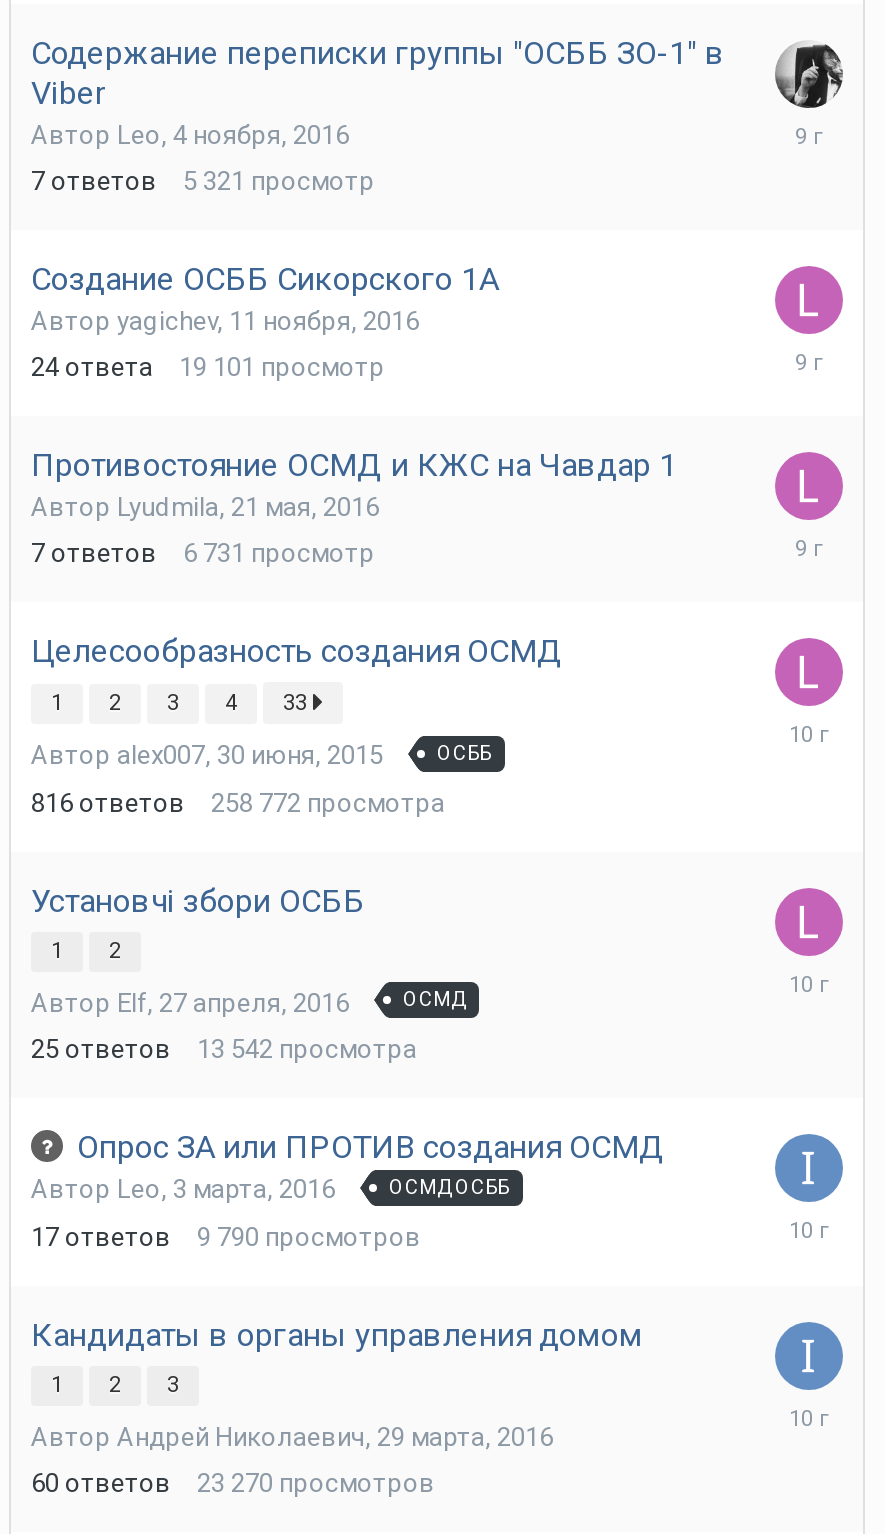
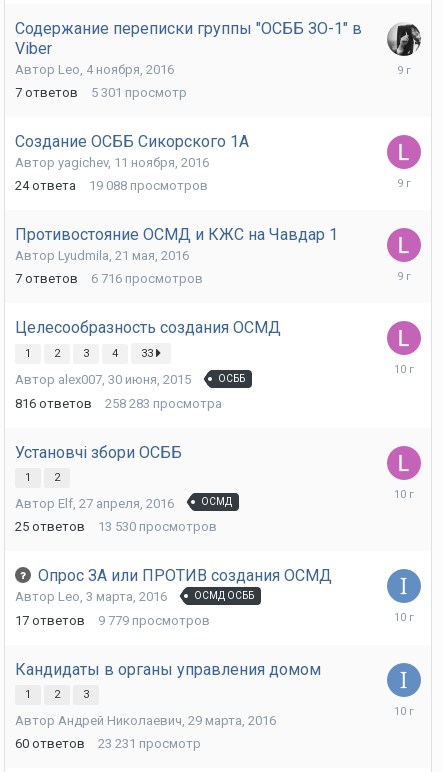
- 7 ответов 5 321 просмотр
+ 7 ответов 5 301 просмотр

- 24 ответа 19 101 просмотр
+ 24 ответа 19 088 просмотров

- 7 ответов 6 731 просмотр
+ 7 ответов 6 716 просмотров

- 816 ответов 258 772 просмотра
+ 816 ответов 258 283 просмотра

- 25 ответов 13 542 просмотра
+ 25 ответов 13 530 просмотров

- 17 ответов 9 790 просмотров
+ 17 ответов 9 779 просмотров

- 60 ответов 23 270 просмотров
+ 60 ответов 23 231 просмотр
